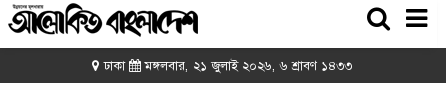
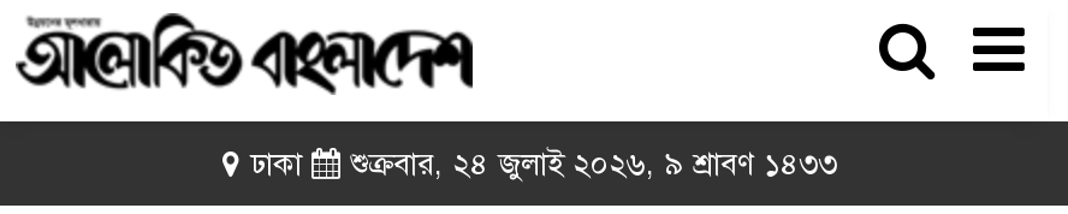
- মঙ্গলবার, ২১ জুলাই ২০২৬, ৬ শ্রাবণ ১৪৩৩
+ শুক্রবার, ২৪ জুলাই ২০২৬, ৯ শ্রাবণ ১৪৩৩
